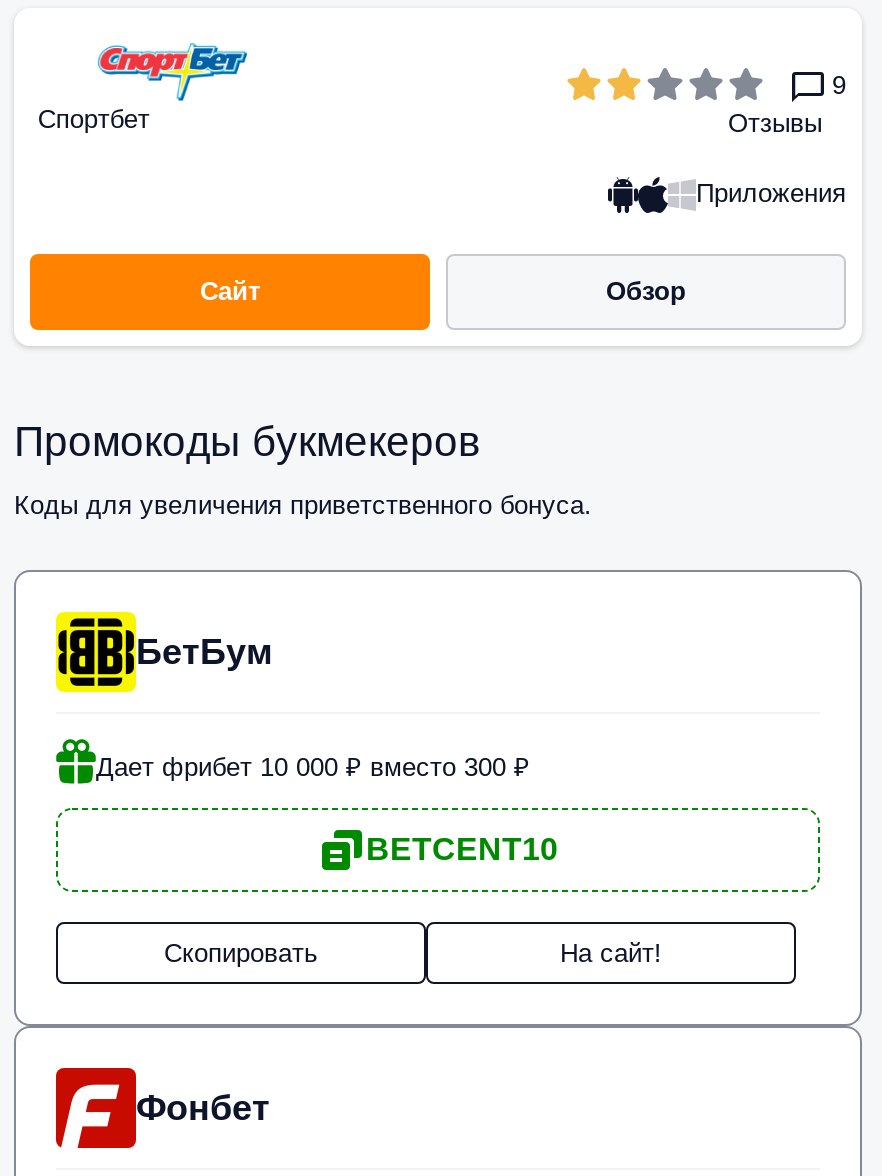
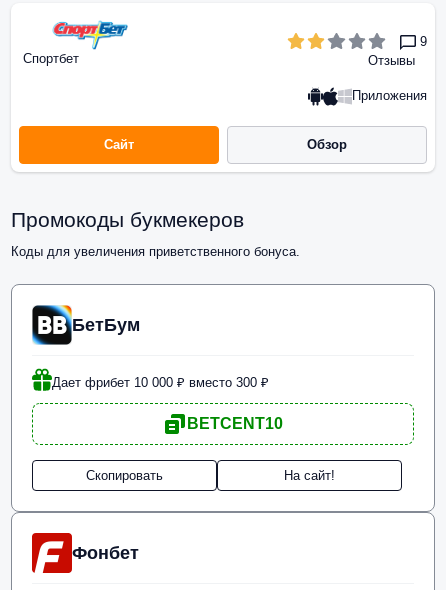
- [image]
+ [image]
